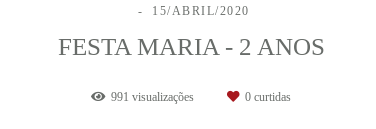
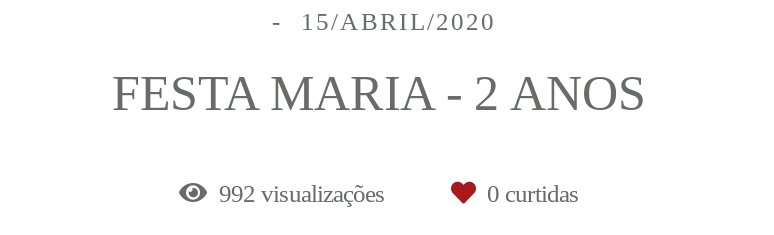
- 991 visualizações
+ 992 visualizações
